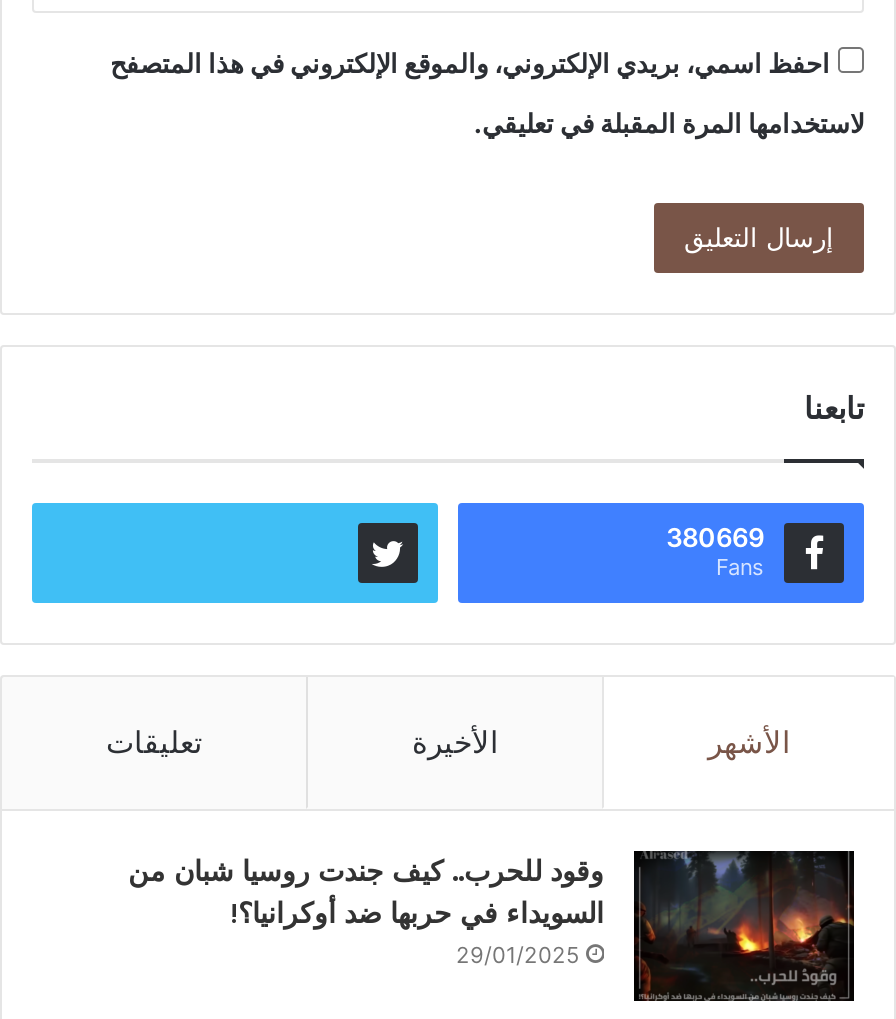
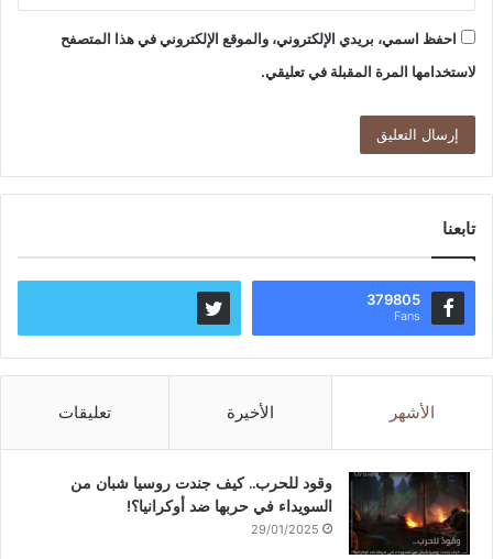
- 380669
+ 379805
